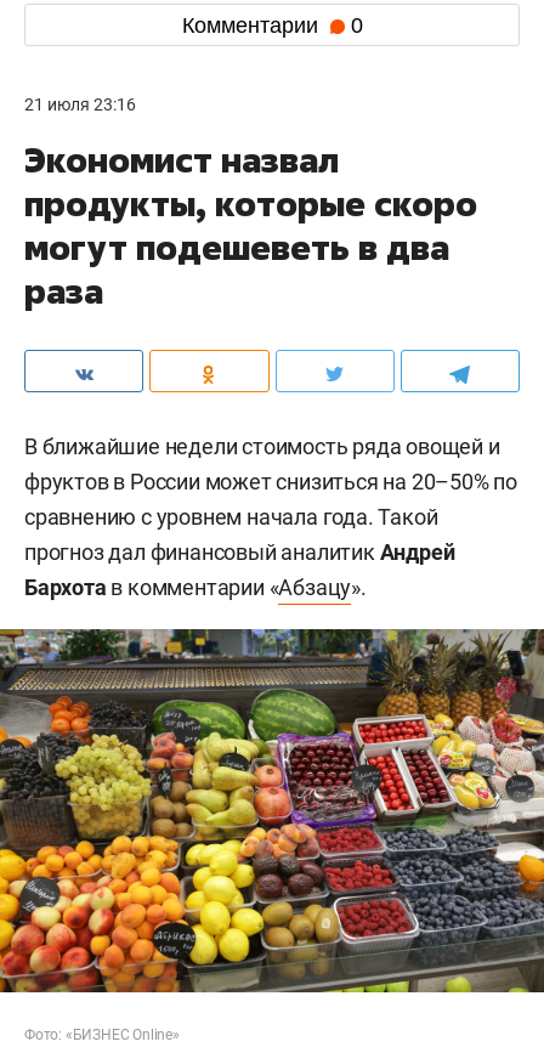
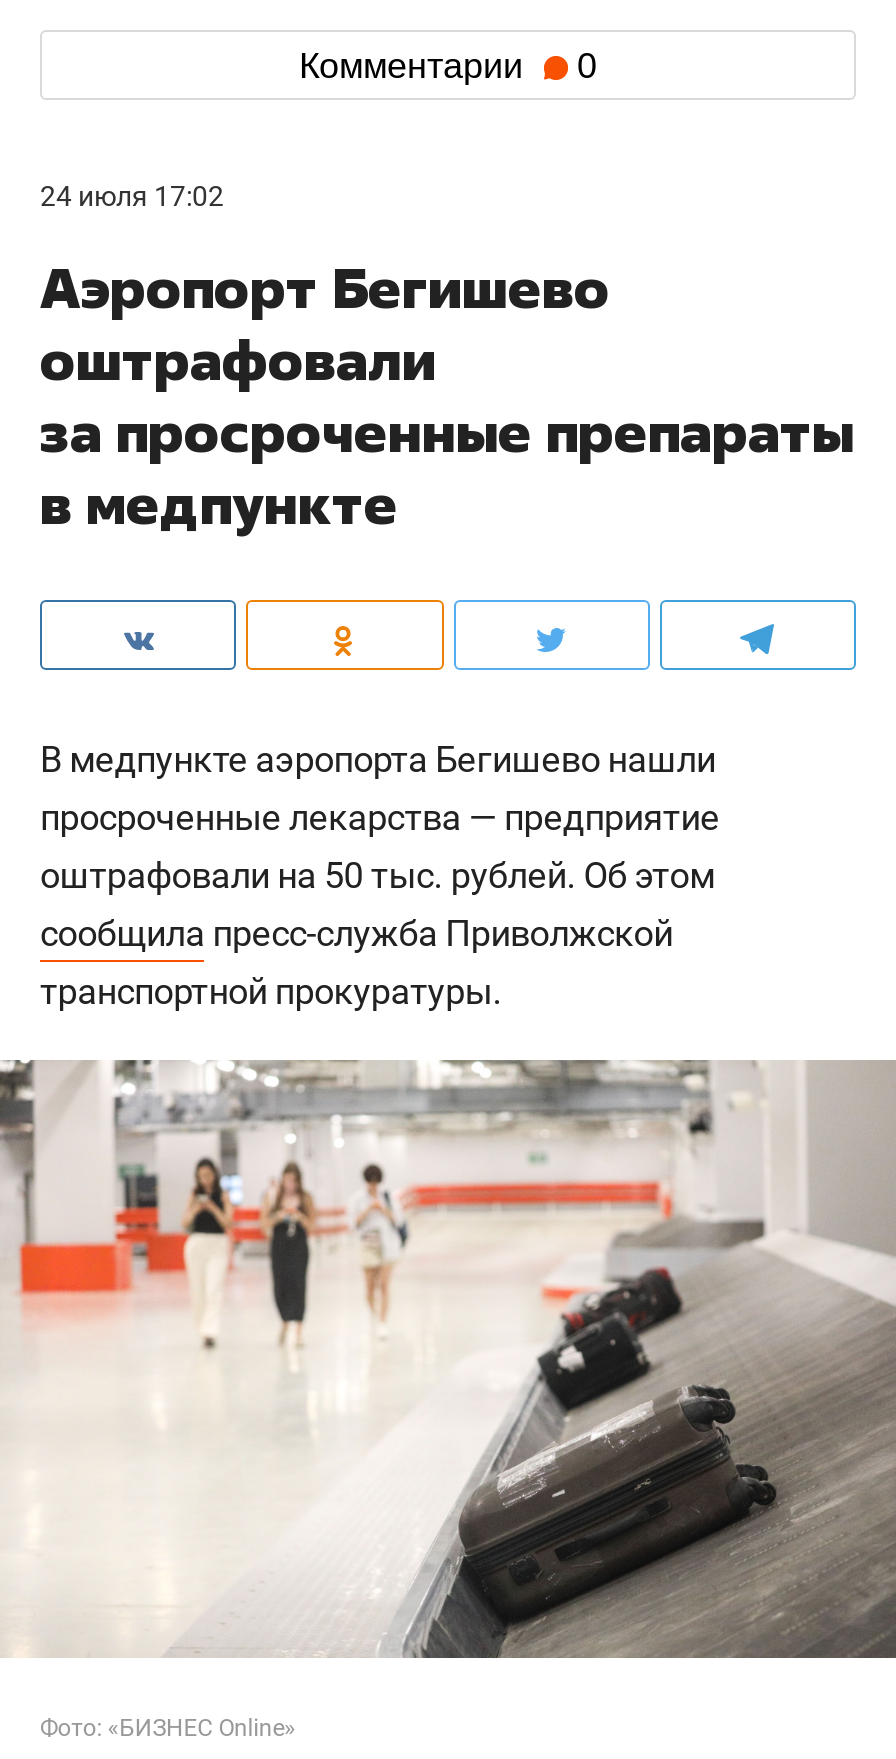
- 21 июля 23:16
+ 24 июля 17:02

- Экономист назвал
- продукты, которые скоро
- могут подешеветь в два
- раза
+ Аэропорт Бегишево
+ оштрафовали
+ за просроченные препараты
+ в медпункте

- В ближайшие недели стоимость ряда овощей и
- фруктов в России может снизиться на 20–50% по
- сравнению с уровнем начала года. Такой
- прогноз дал финансовый аналитик Андрей
- Бархота в комментарии «Абзацу».
+ В медпункте аэропорта Бегишево нашли
+ просроченные лекарства — предприятие
+ оштрафовали на 50 тыс. рублей. Об этом
+ сообщила пресс-служба Приволжской
+ транспортной прокуратуры.

- [image]
+ [image]
